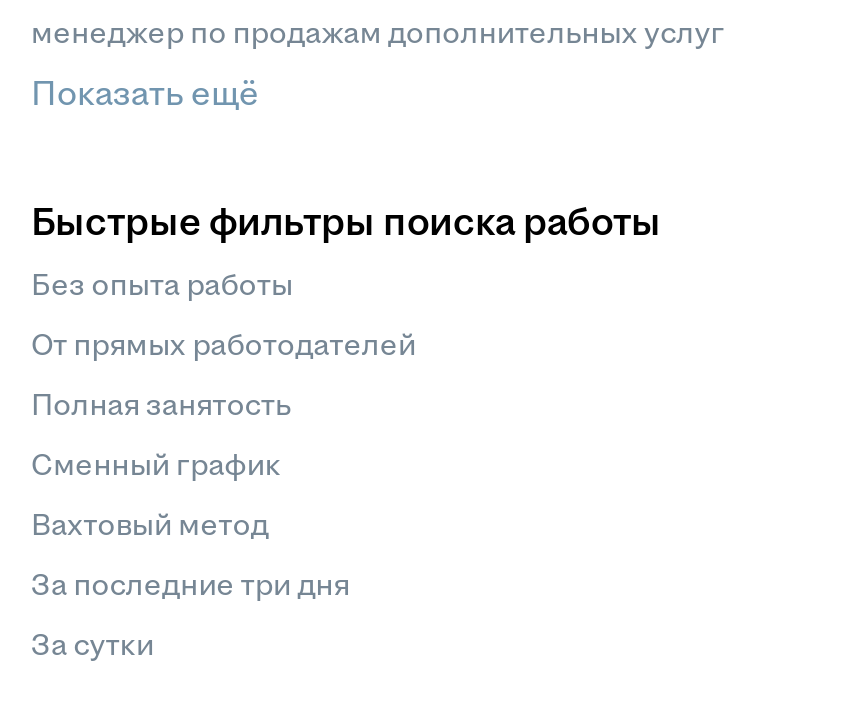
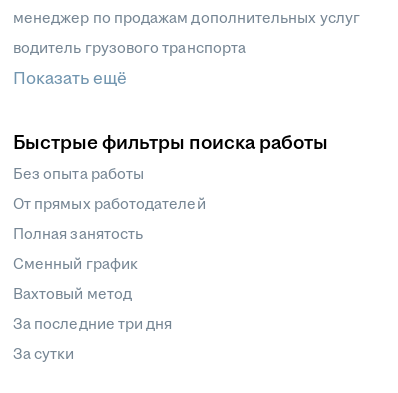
+ водитель грузового транспорта
